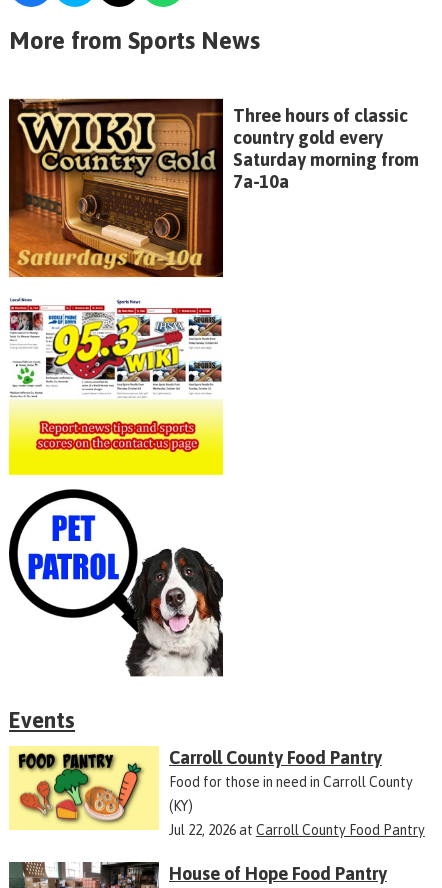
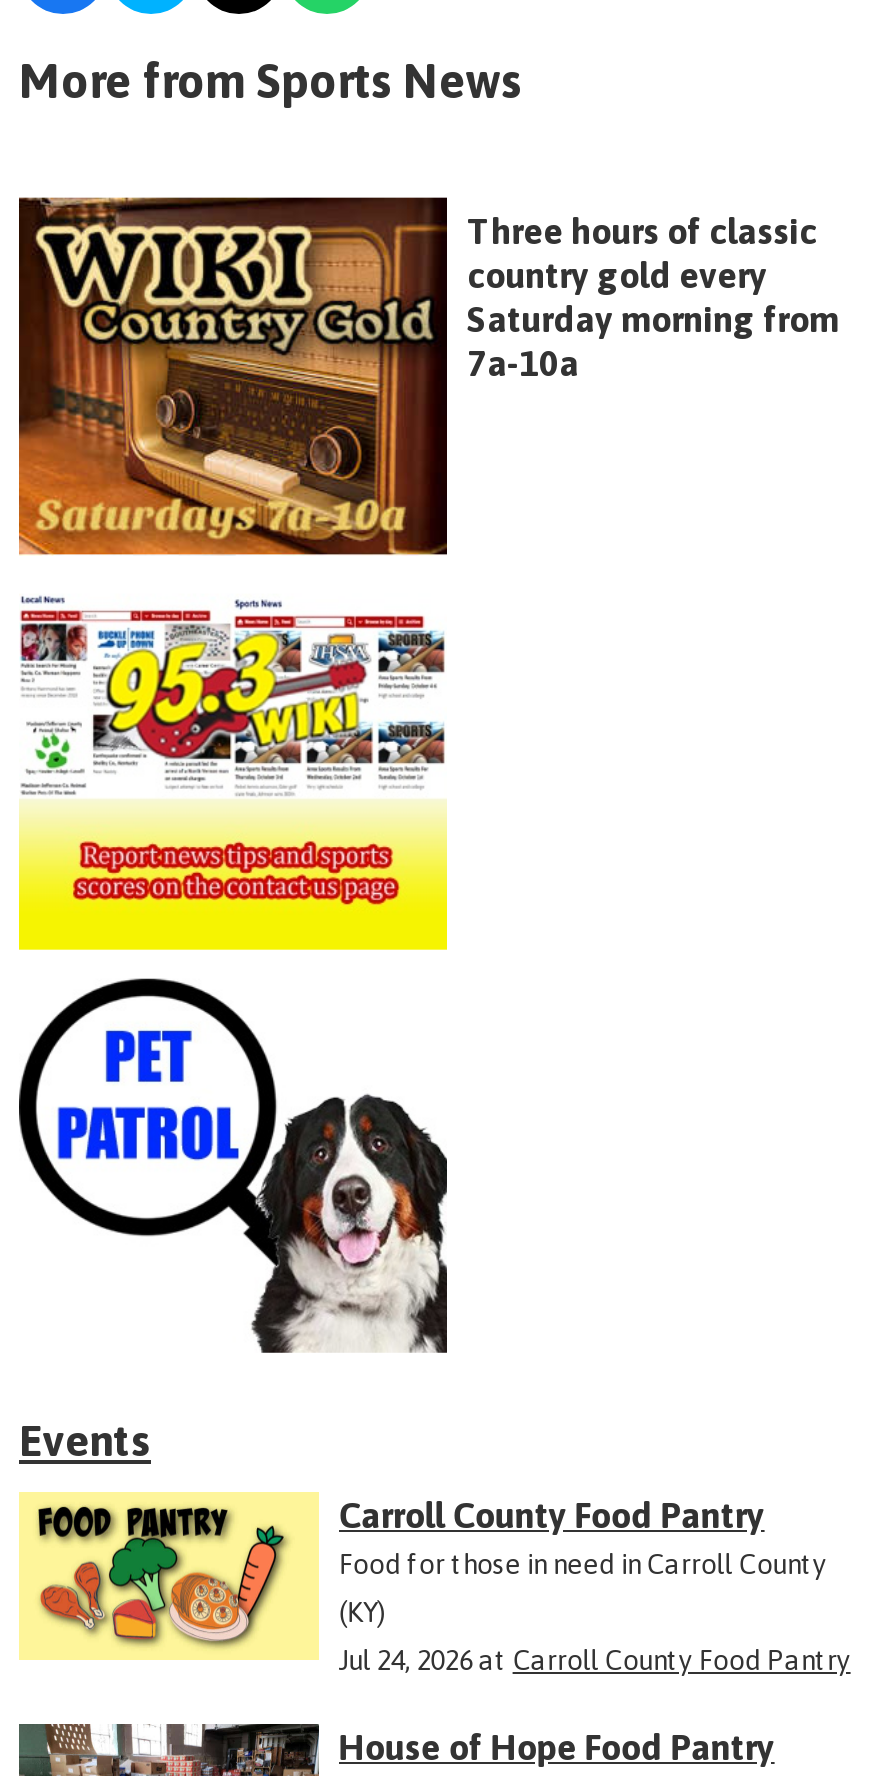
- Jul 22, 2026 at Carroll County Food Pantry
+ Jul 24, 2026 at Carroll County Food Pantry
